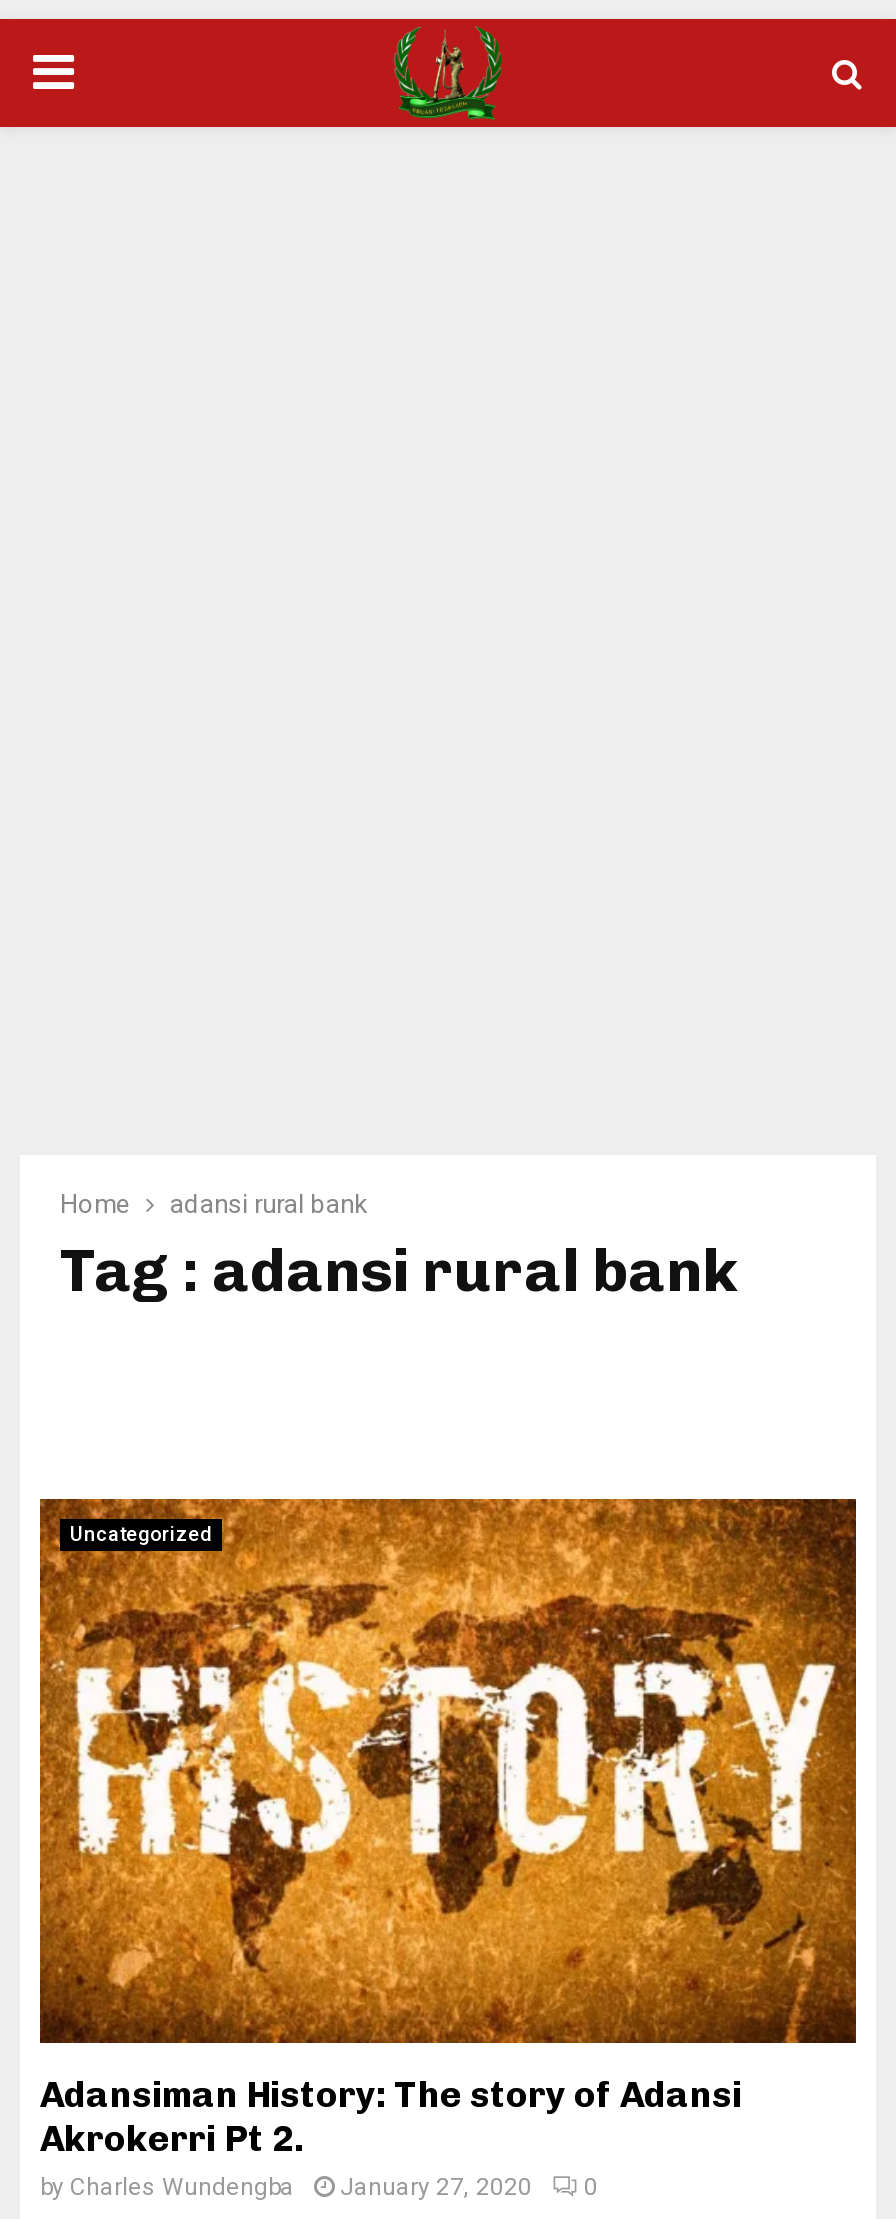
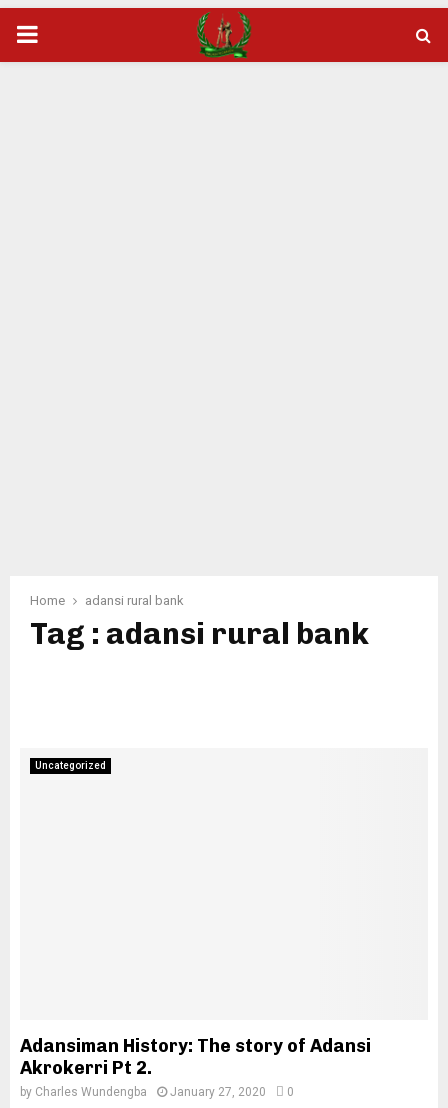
- [image]
